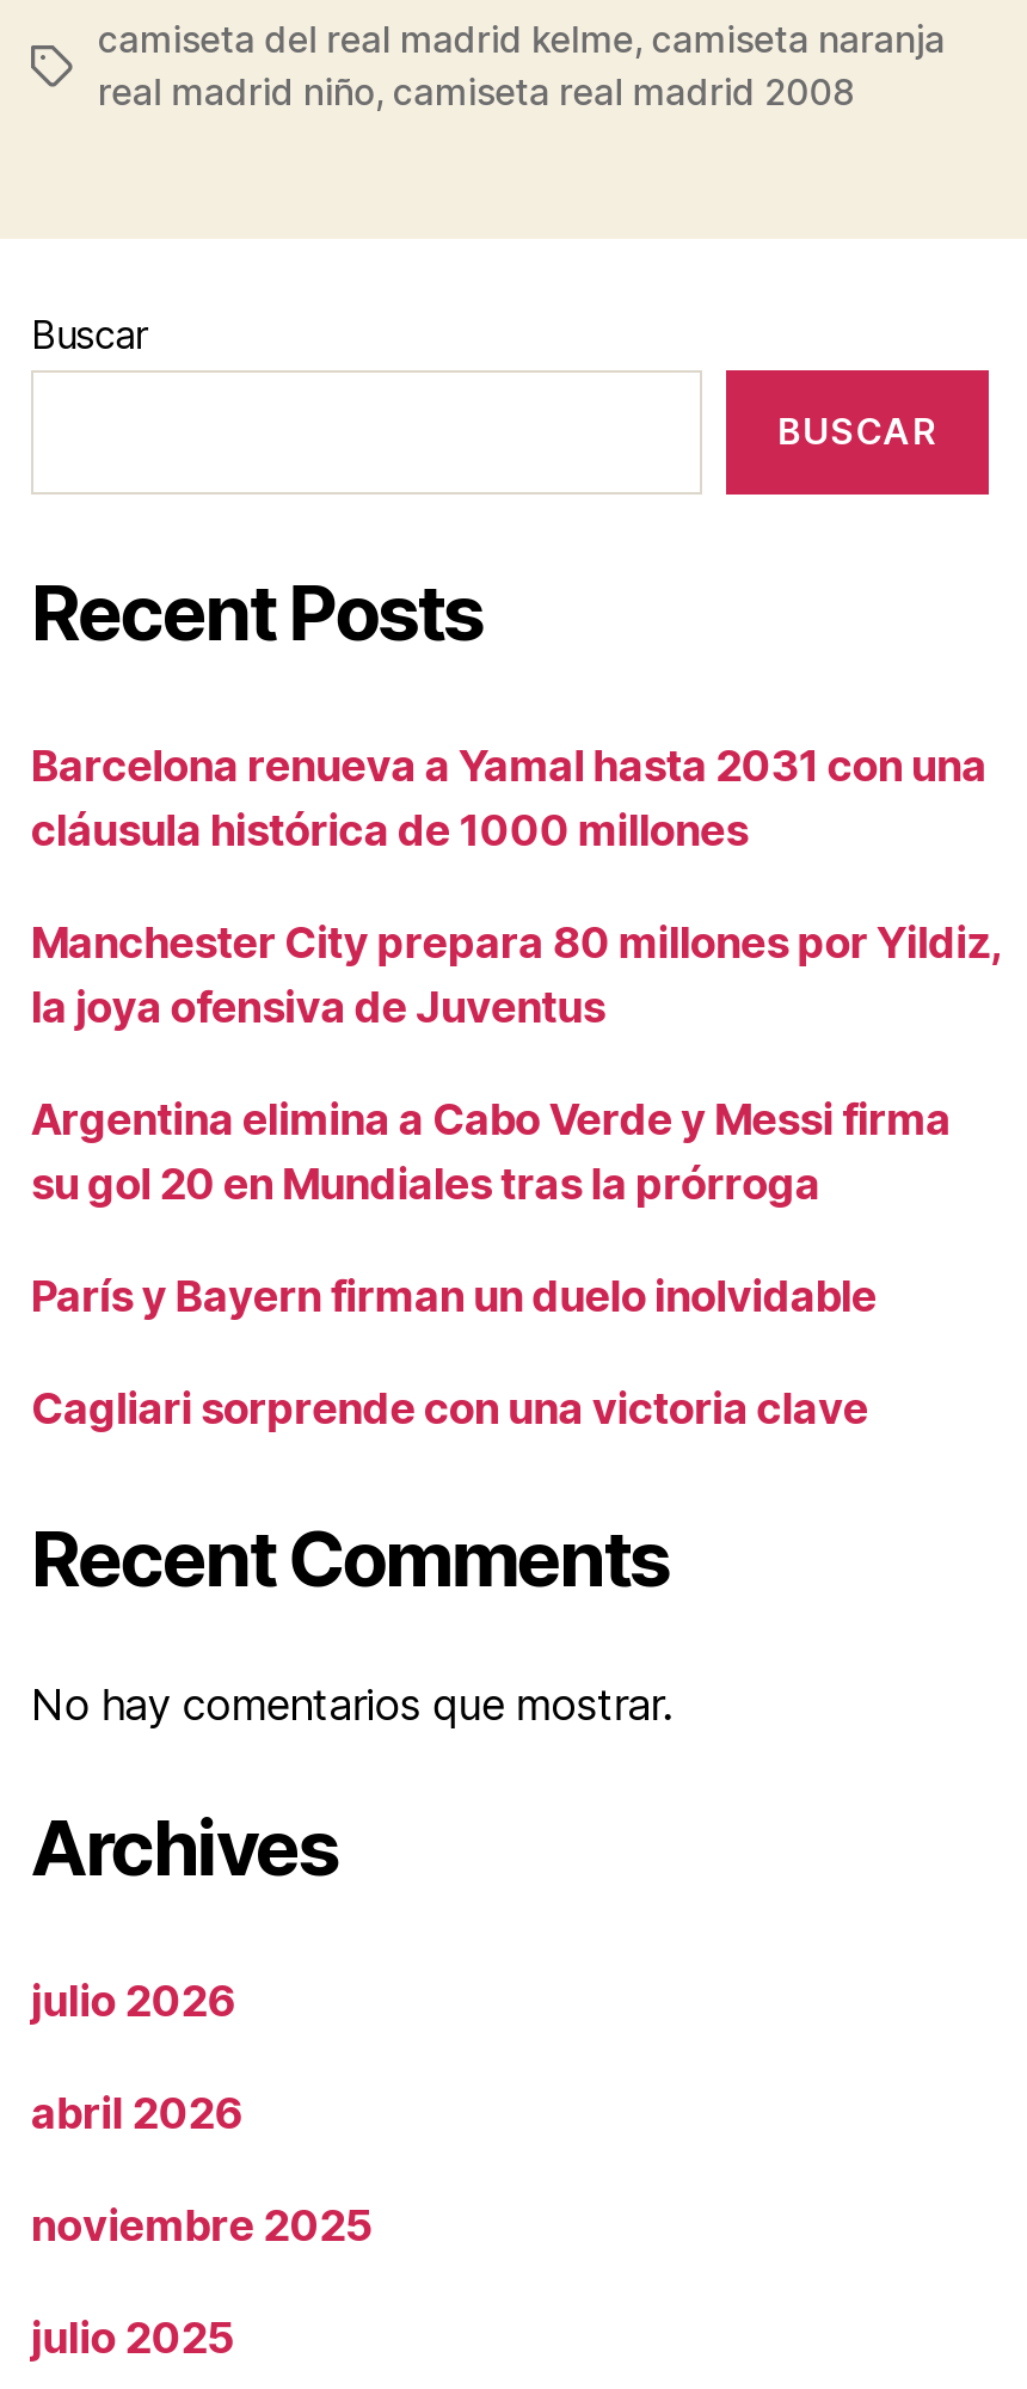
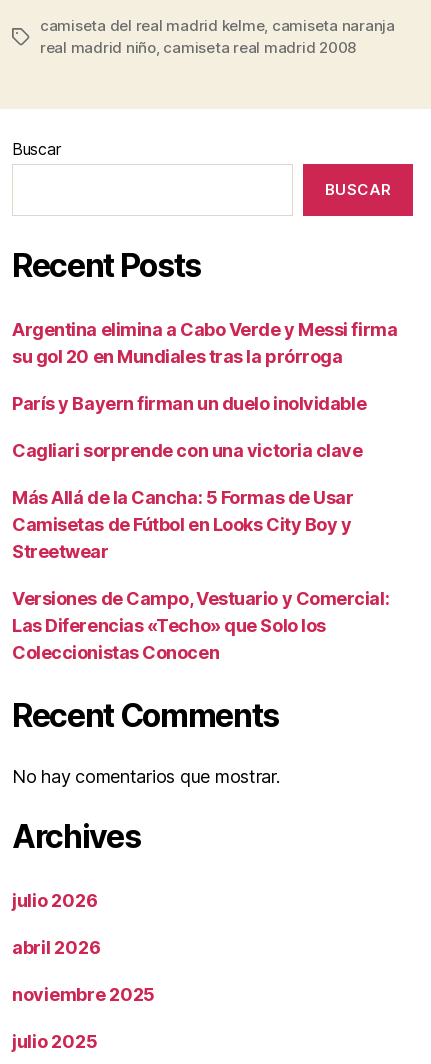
- Barcelona renueva a Yamal hasta 2031 con una
- cláusula histórica de 1000 millones
- Manchester City prepara 80 millones por Yildiz,
- la joya ofensiva de Juventus

moved up: Argentina elimina a Cabo Verde y Messi firma | su gol 20 en Mundiales tras la prórroga | París y Bayern firman un duelo inolvidable | Cagliari sorprende con una victoria clave

+ Más Allá de la Cancha: 5 Formas de Usar
+ Camisetas de Fútbol en Looks City Boy y
+ Streetwear
+ Versiones de Campo, Vestuario y Comercial:
+ Las Diferencias «Techo» que Solo los
+ Coleccionistas Conocen
